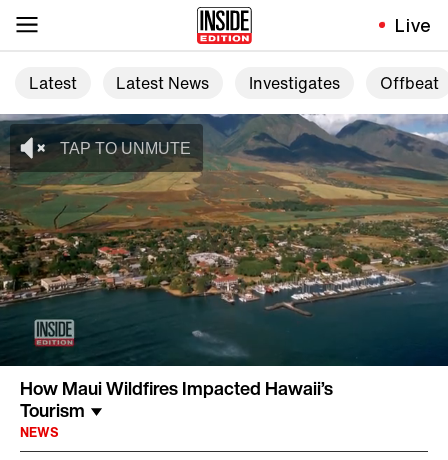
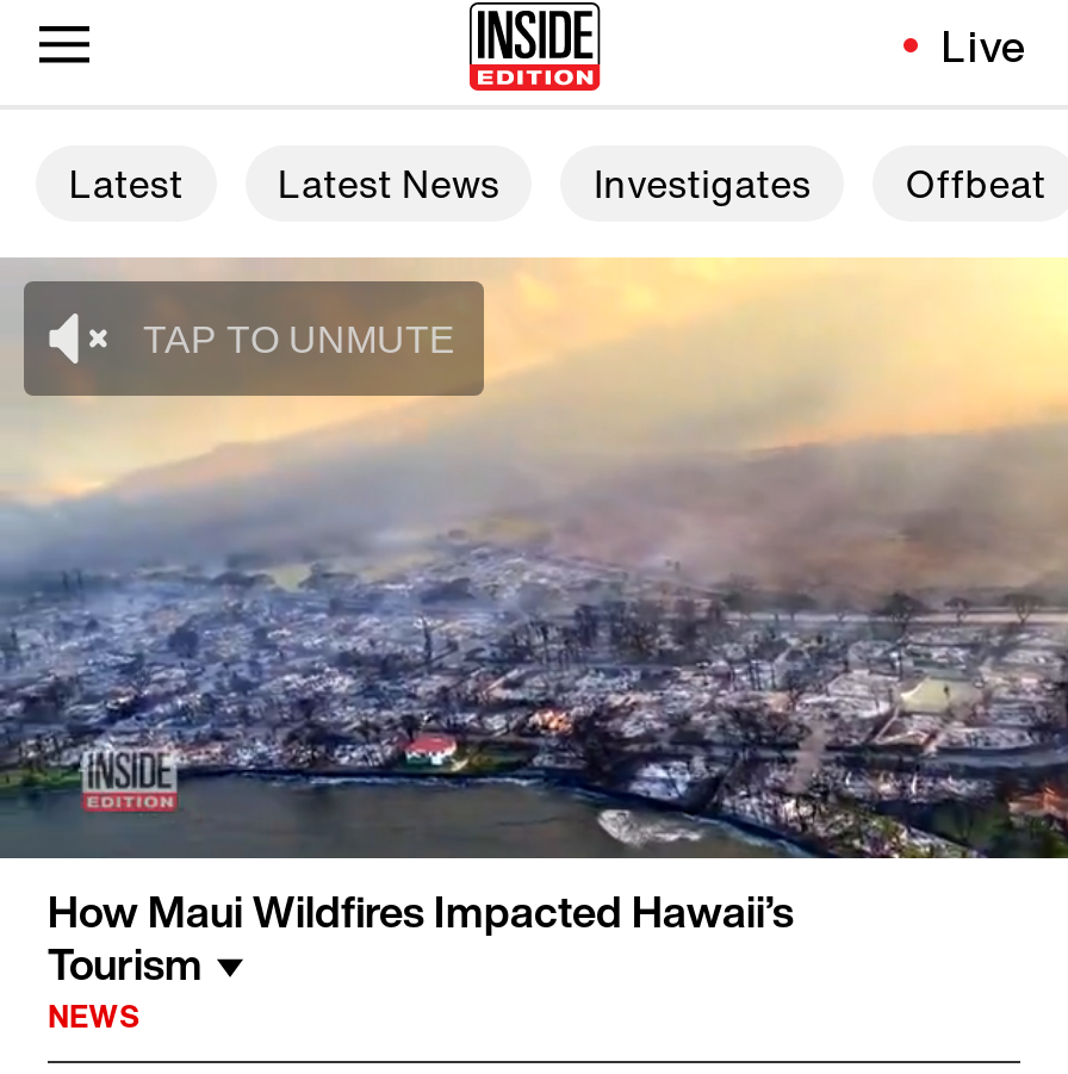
- [image]
+ [image]
